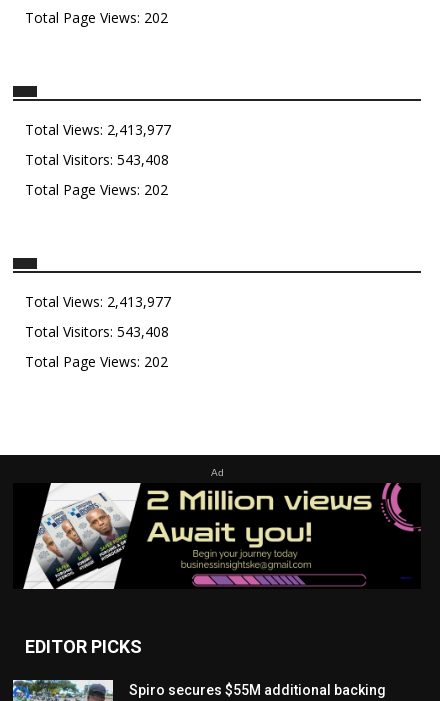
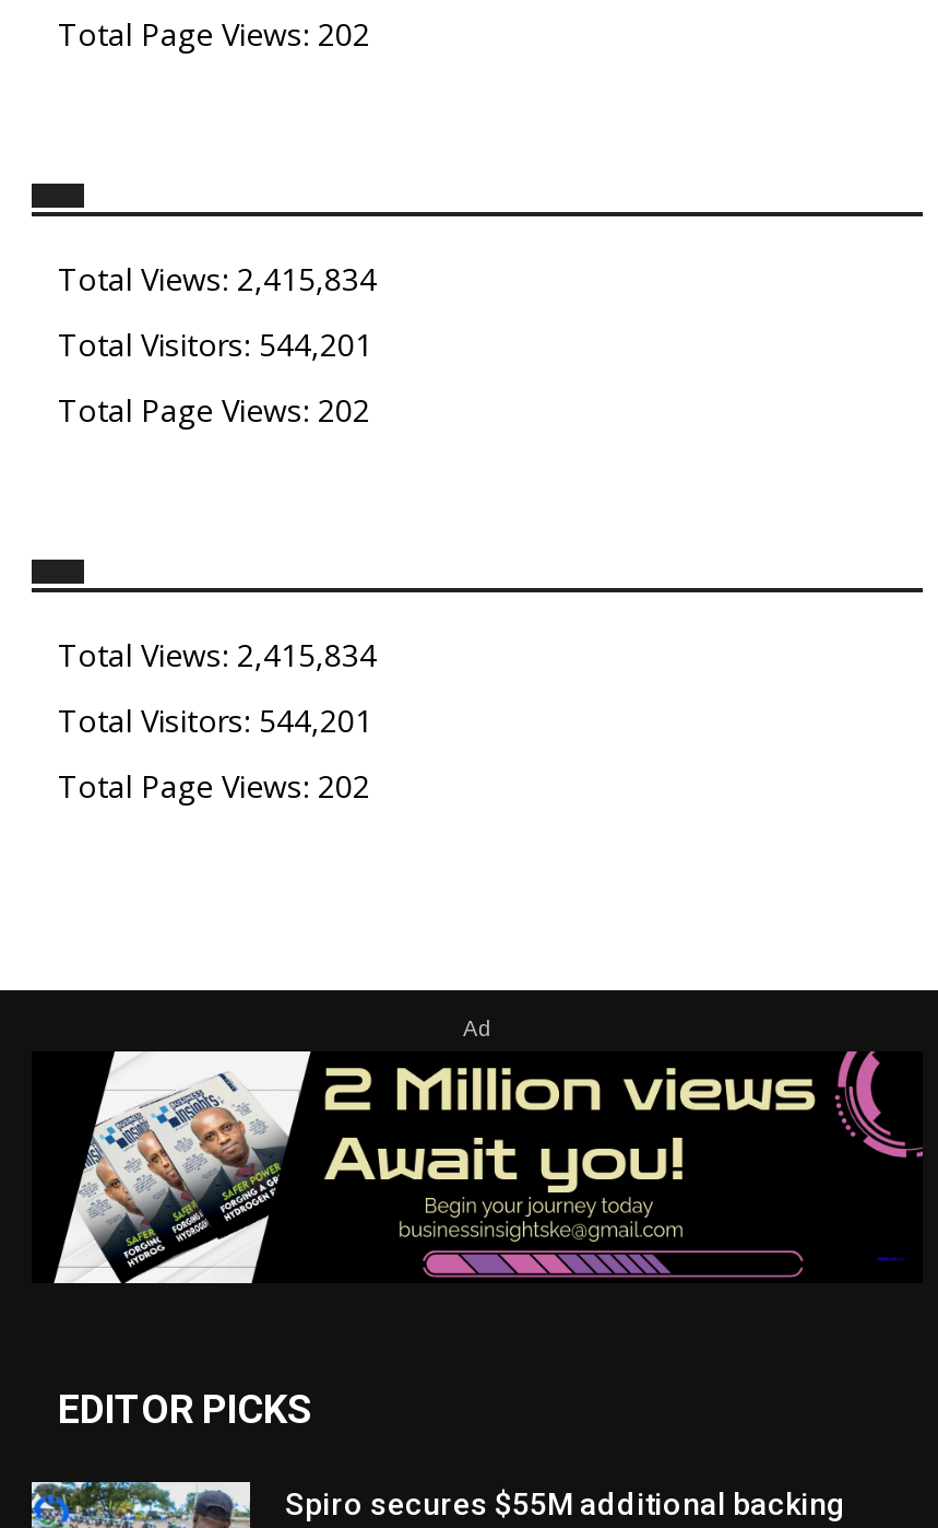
- Total Views: 2,413,977
+ Total Views: 2,415,834

- Total Visitors: 543,408
+ Total Visitors: 544,201

- Total Views: 2,413,977
+ Total Views: 2,415,834

- Total Visitors: 543,408
+ Total Visitors: 544,201
